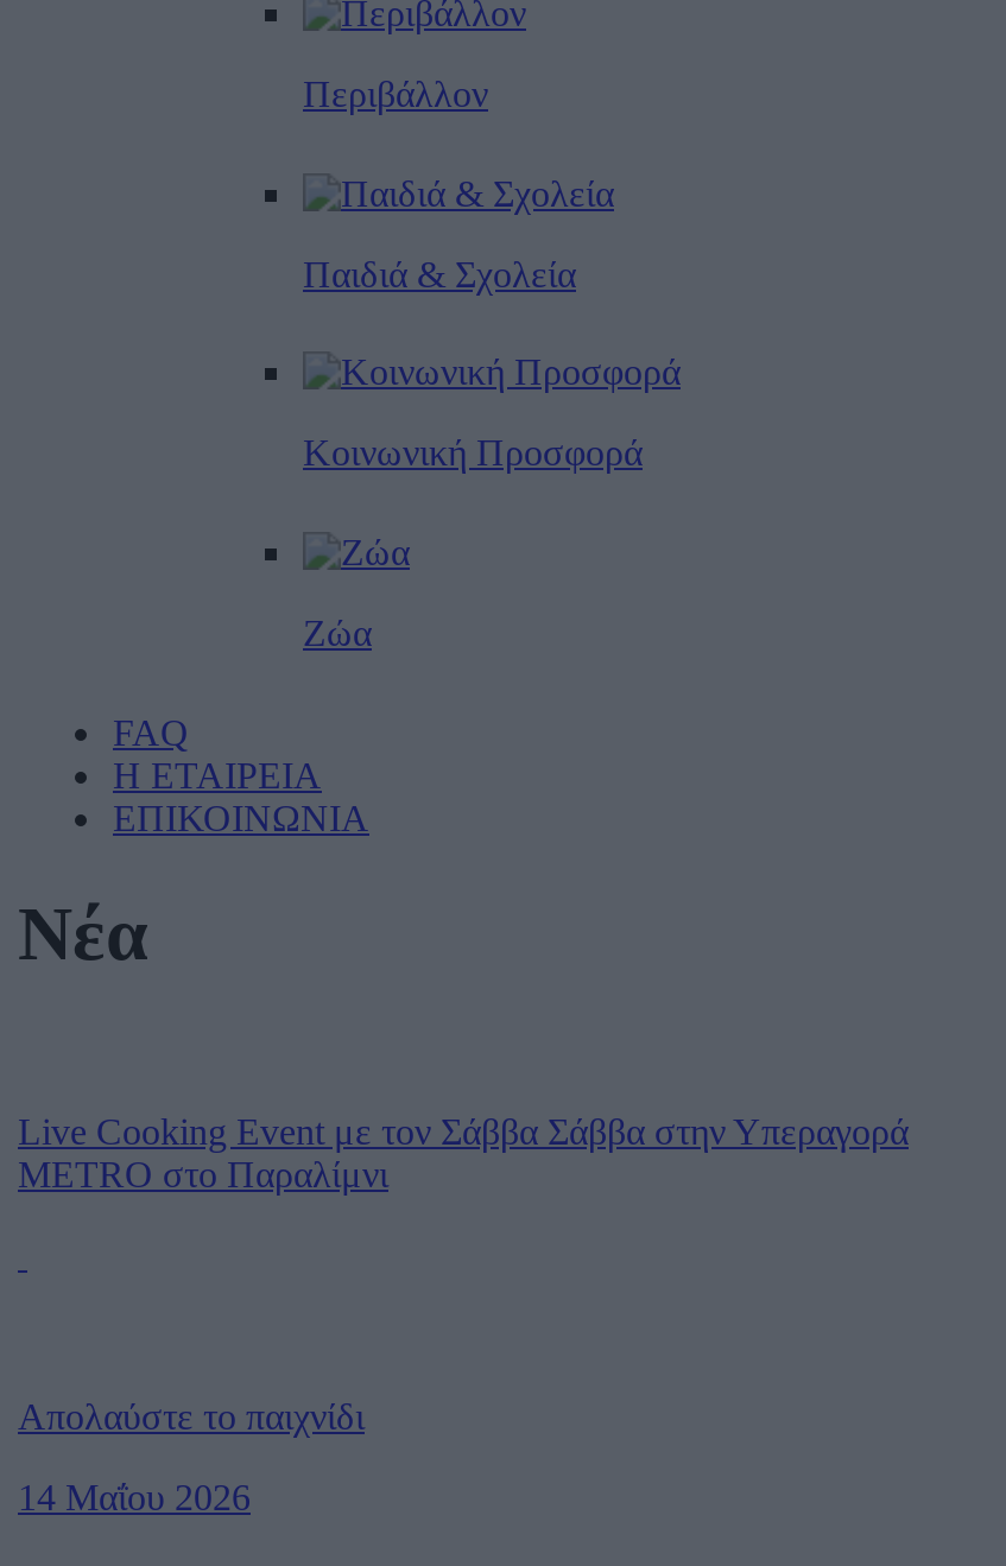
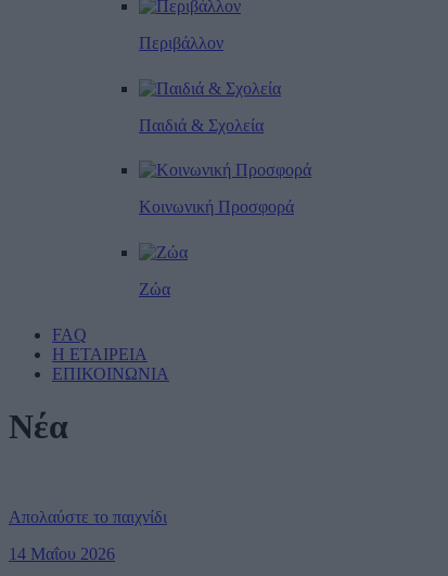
- Live Cooking Event με τον Σάββα Σάββα στην Υπεραγορά
- METRO στο Παραλίμνι
